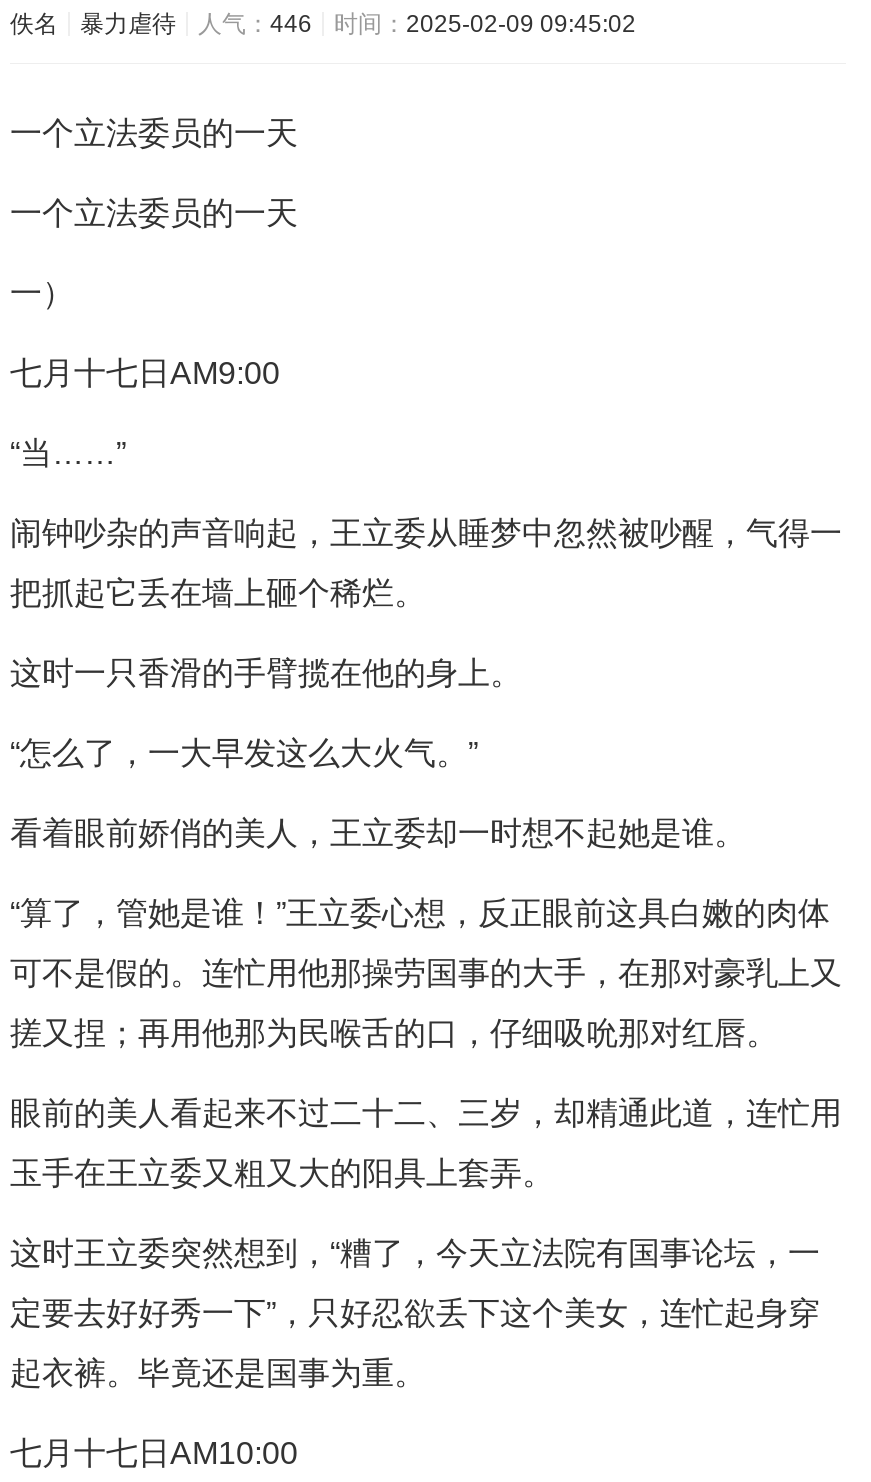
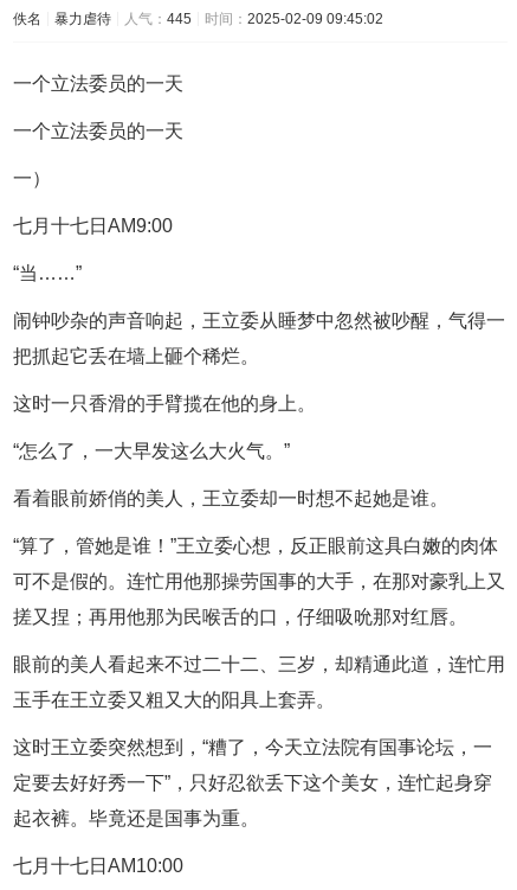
- 佚名 暴力虐待 人气：446 时间：2025-02-09 09:45:02
+ 佚名 暴力虐待 人气：445 时间：2025-02-09 09:45:02
